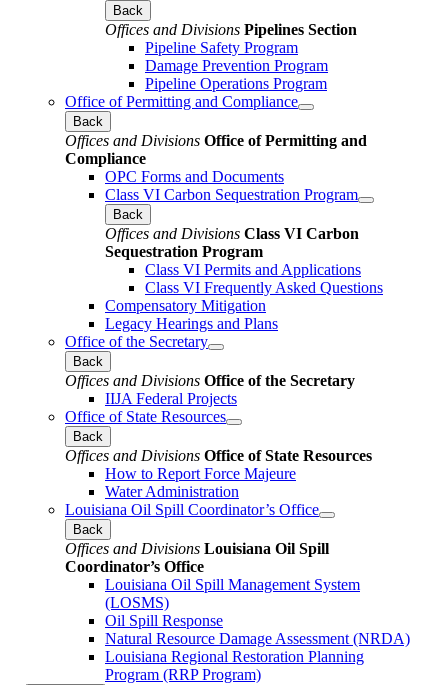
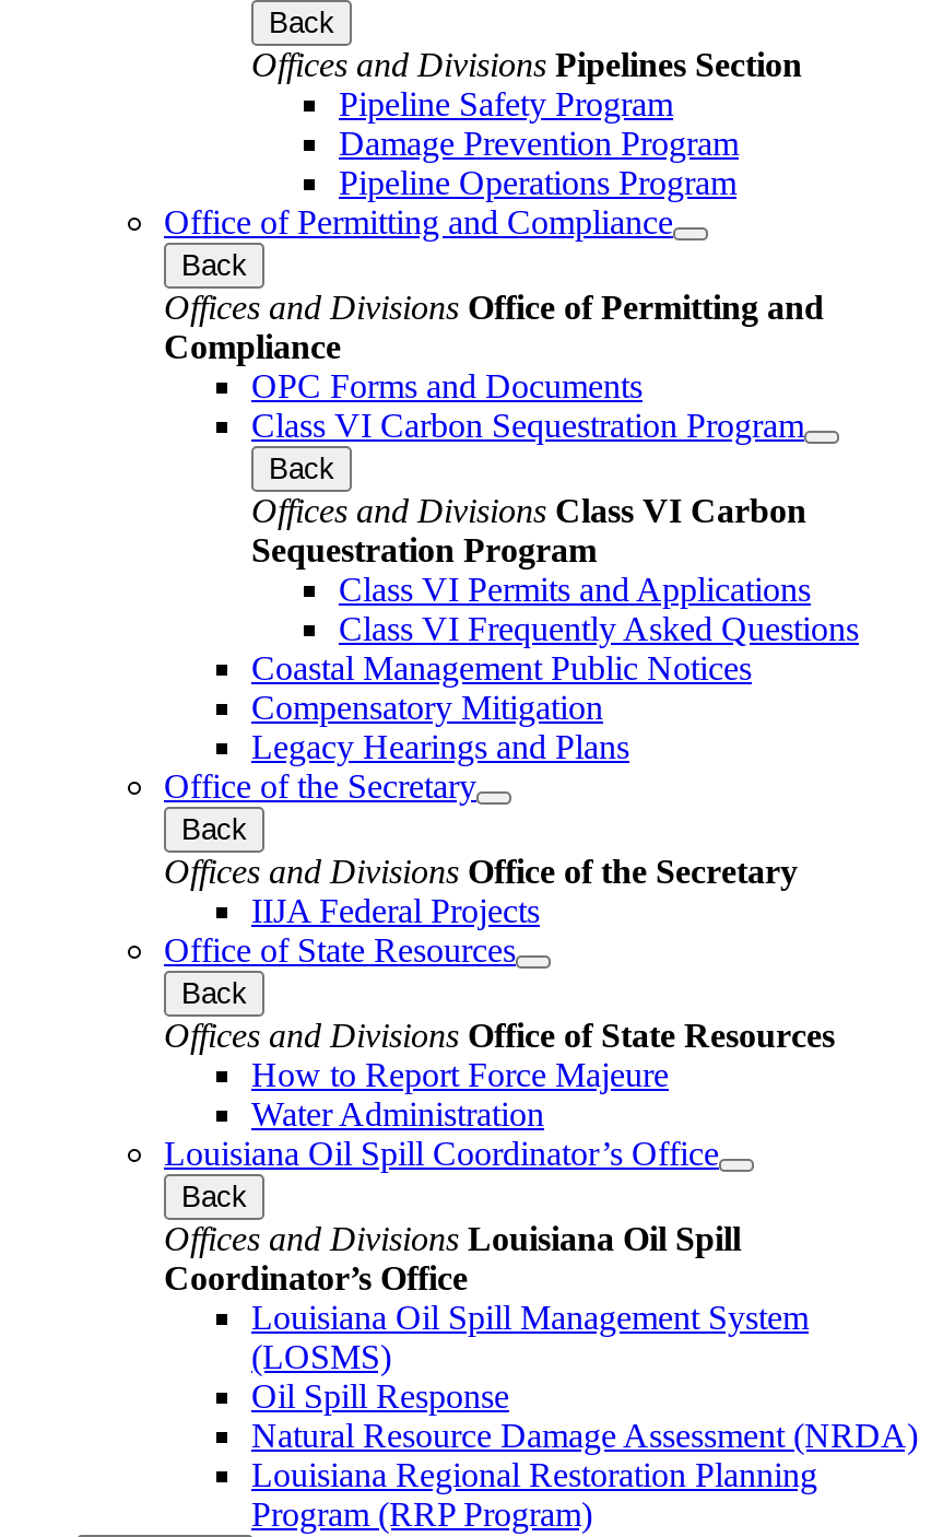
+ Coastal Management Public Notices
